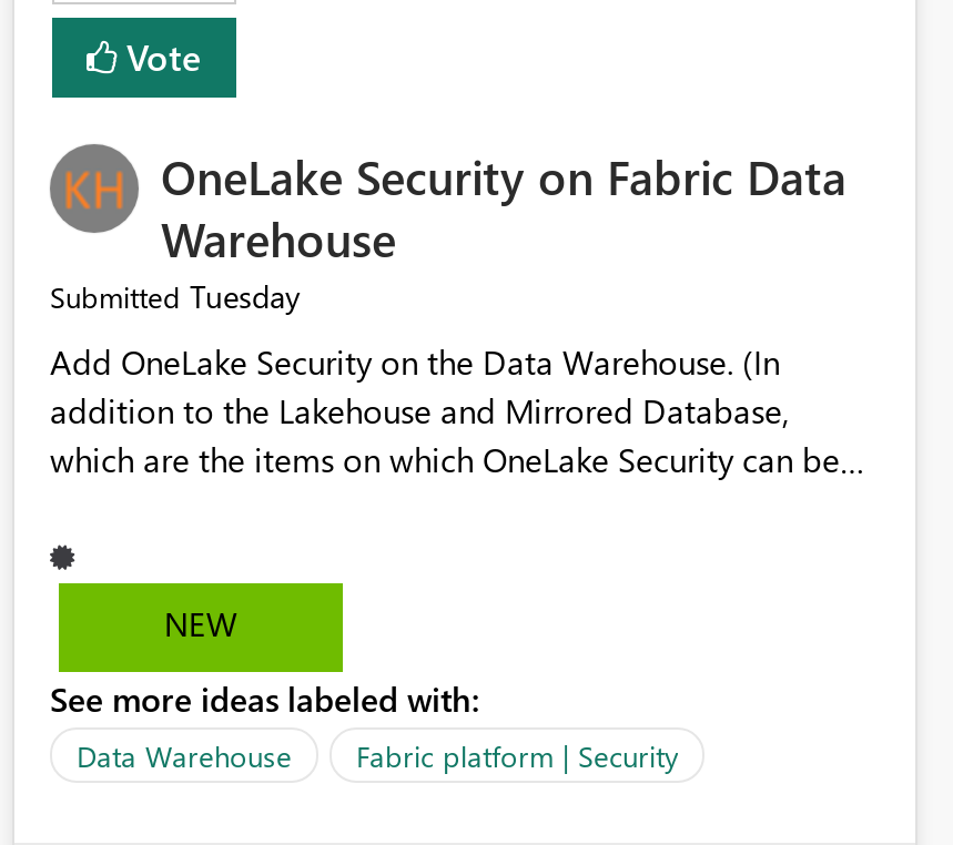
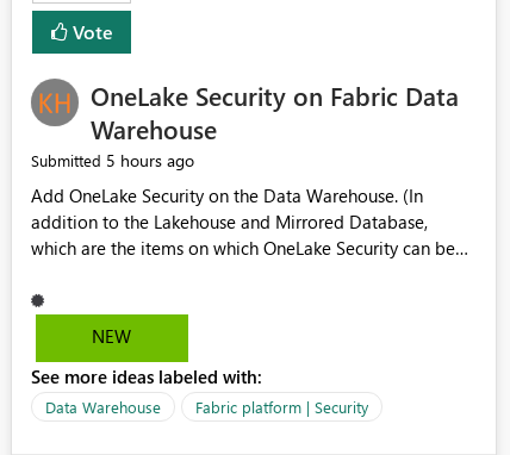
- Submitted Tuesday
+ Submitted 5 hours ago
